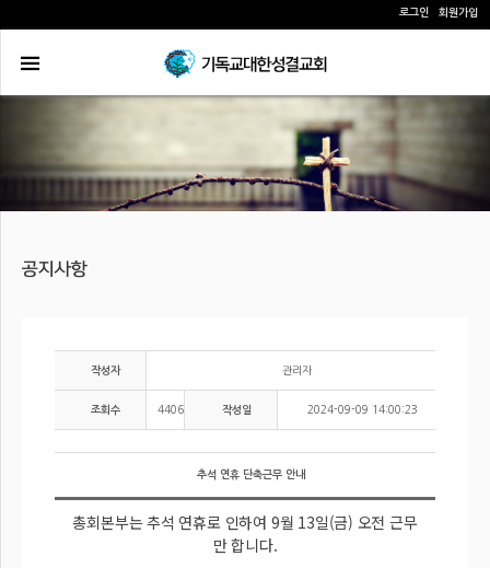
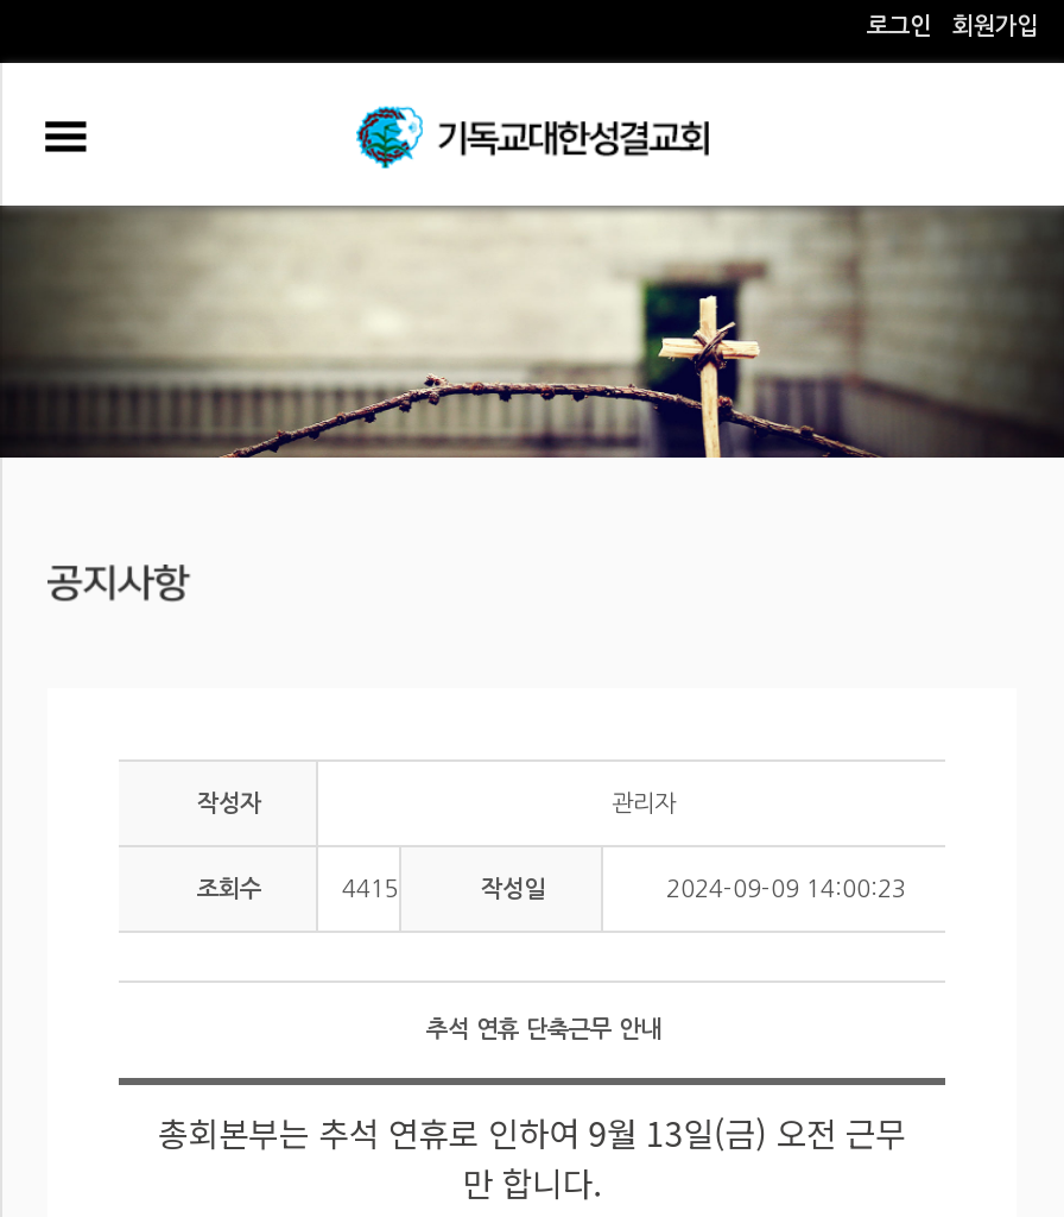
- 4406
+ 4415
